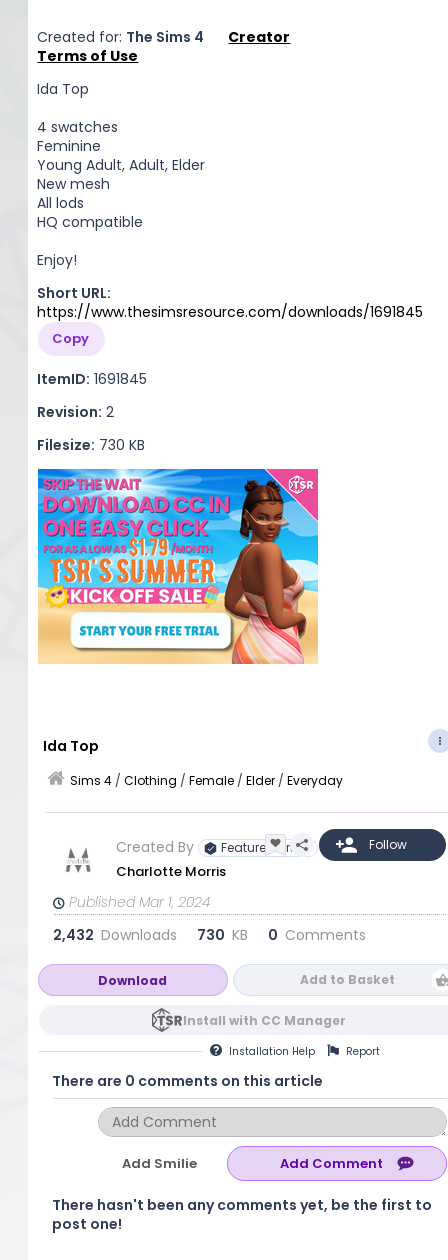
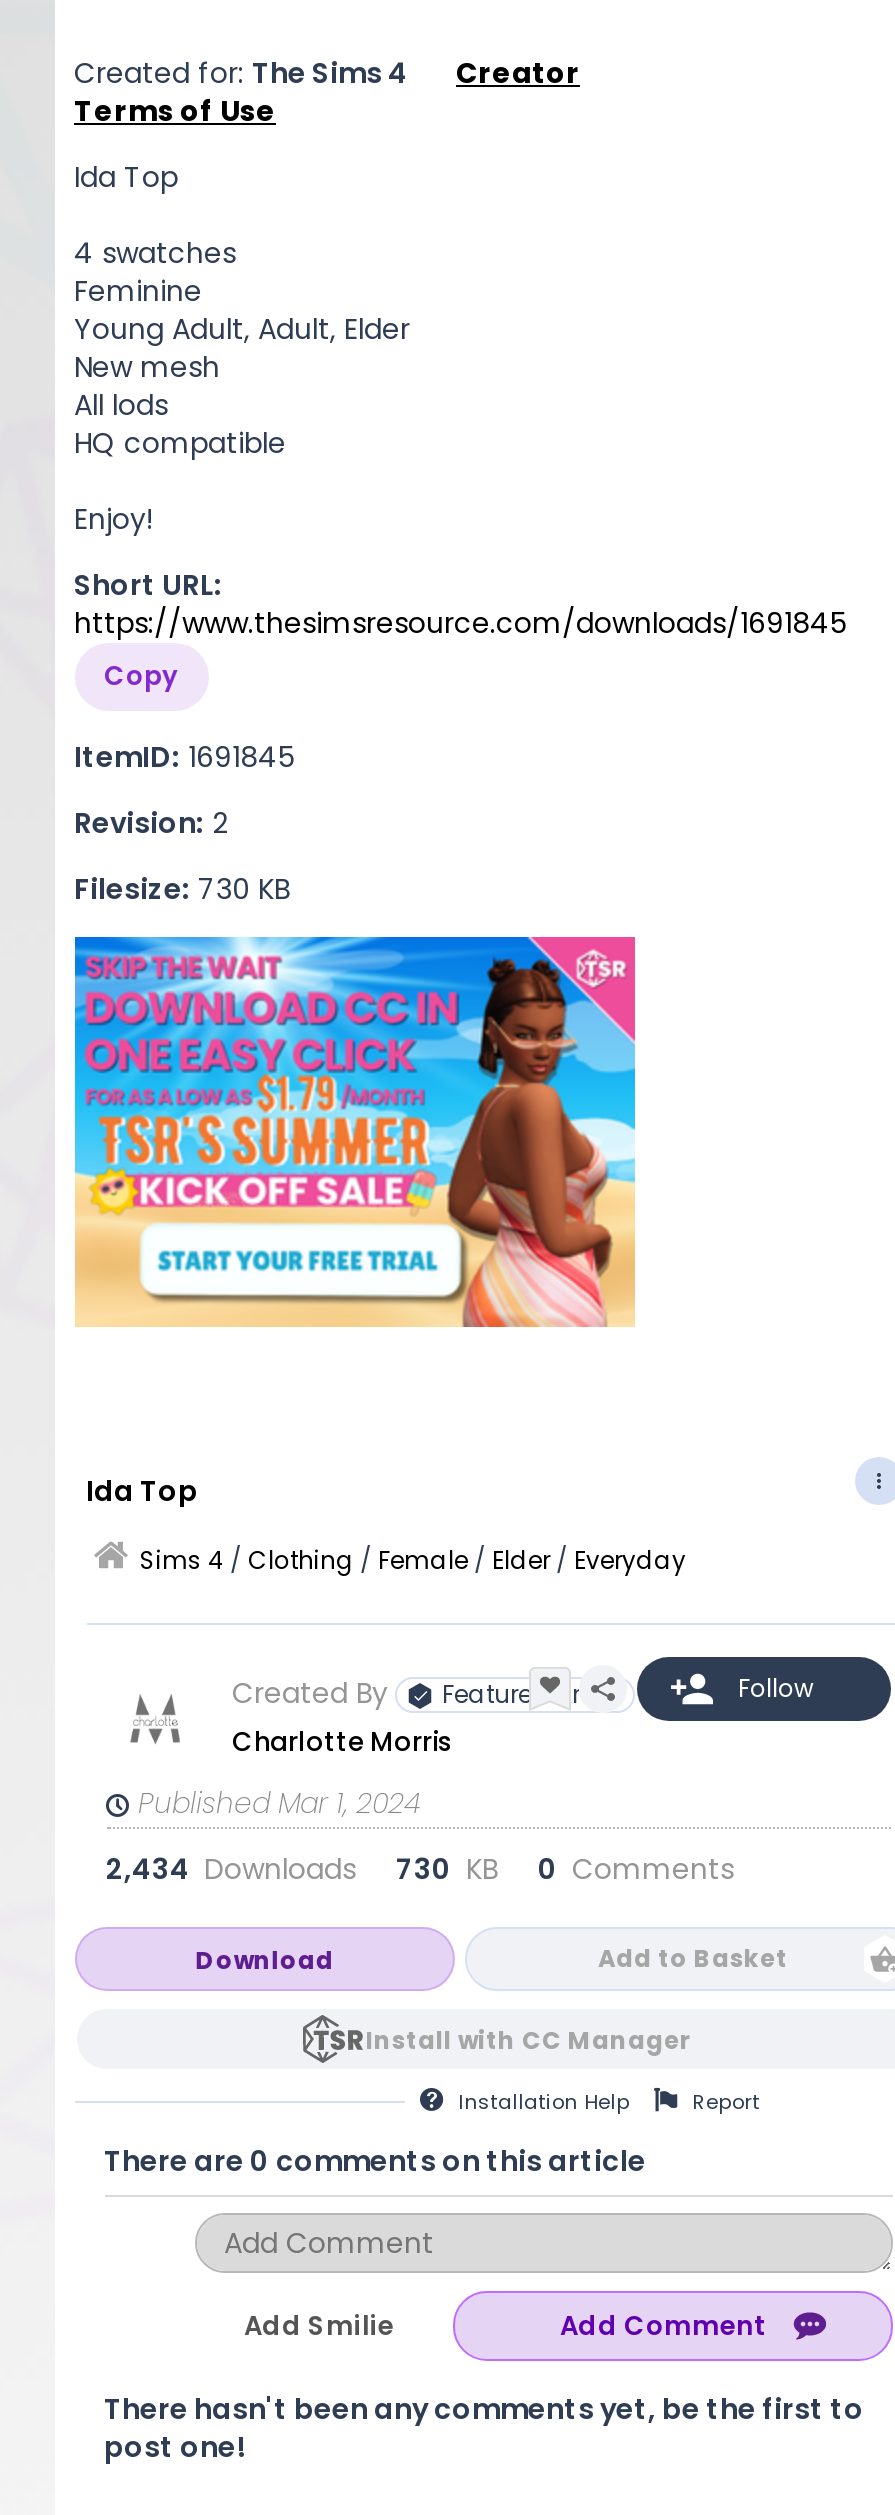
- 2,432 Downloads 730 KB 0 Comments
+ 2,434 Downloads 730 KB 0 Comments
